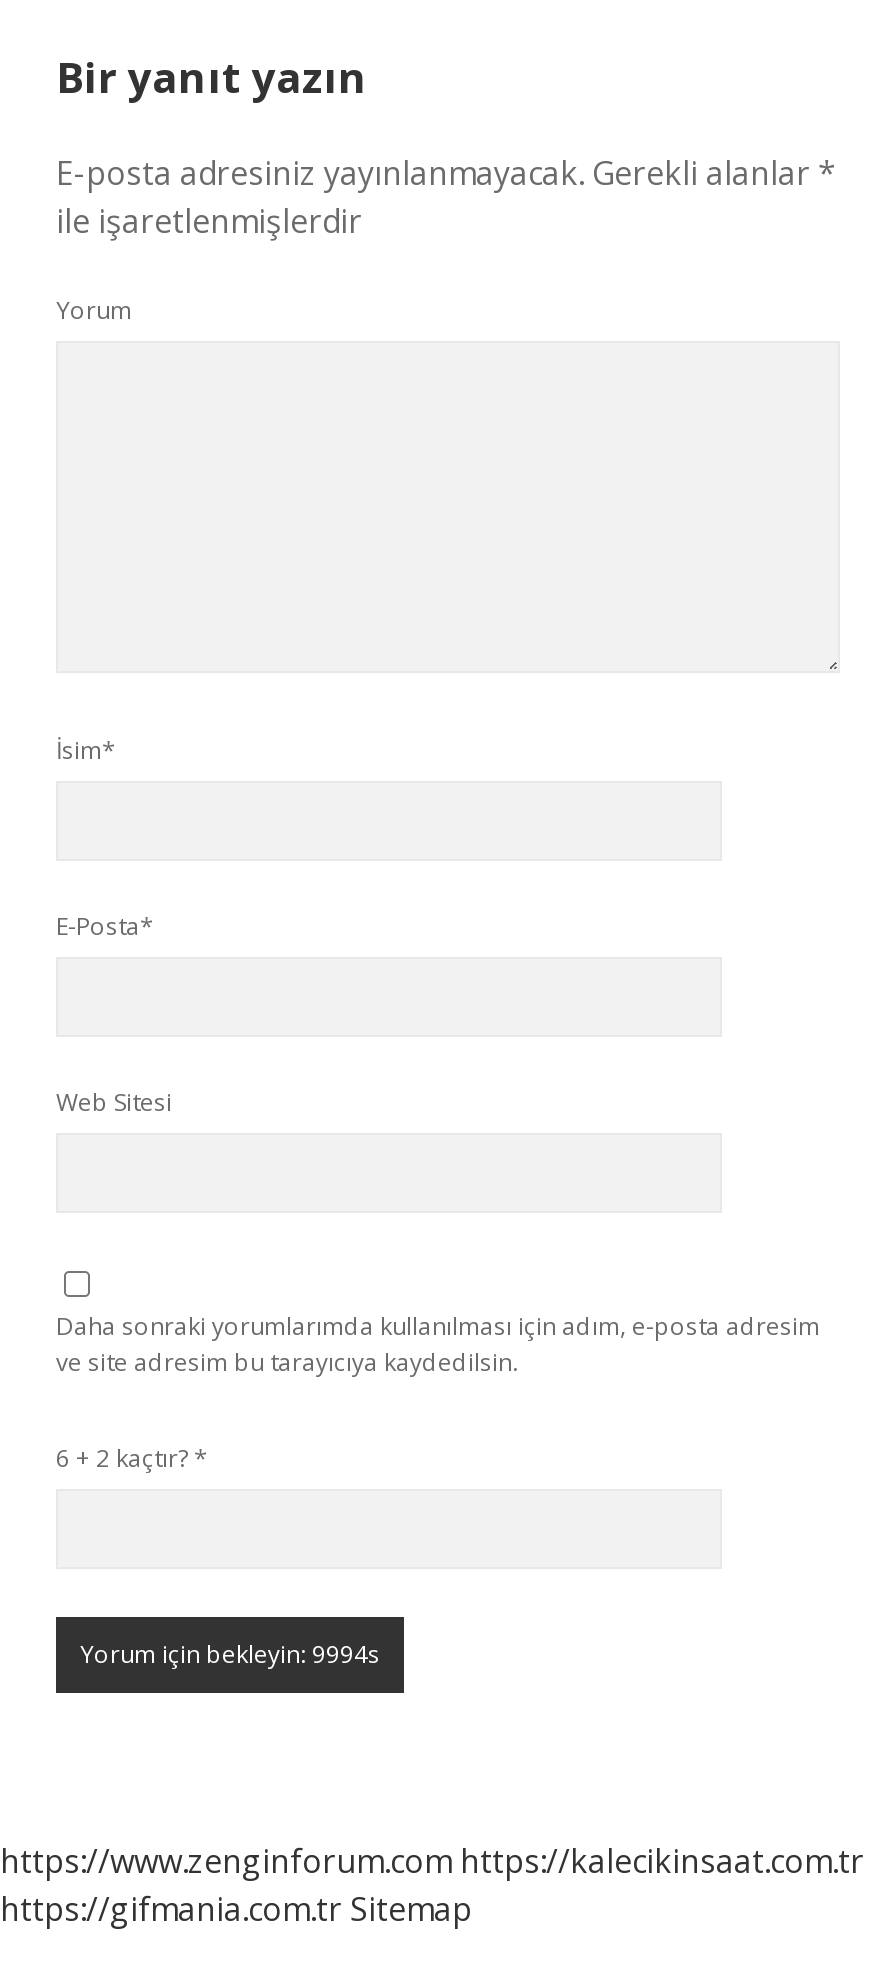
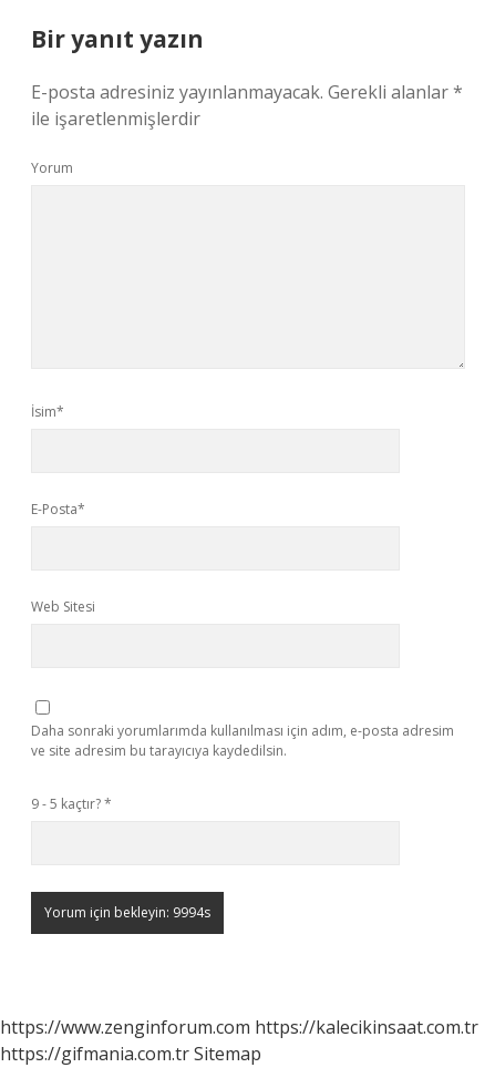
- 6 + 2 kaçtır? *
+ 9 - 5 kaçtır? *
